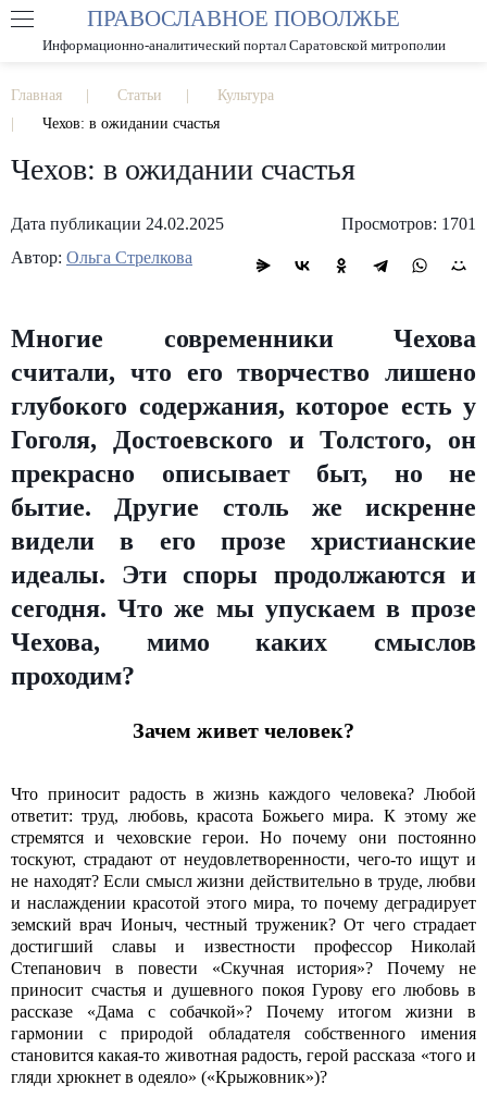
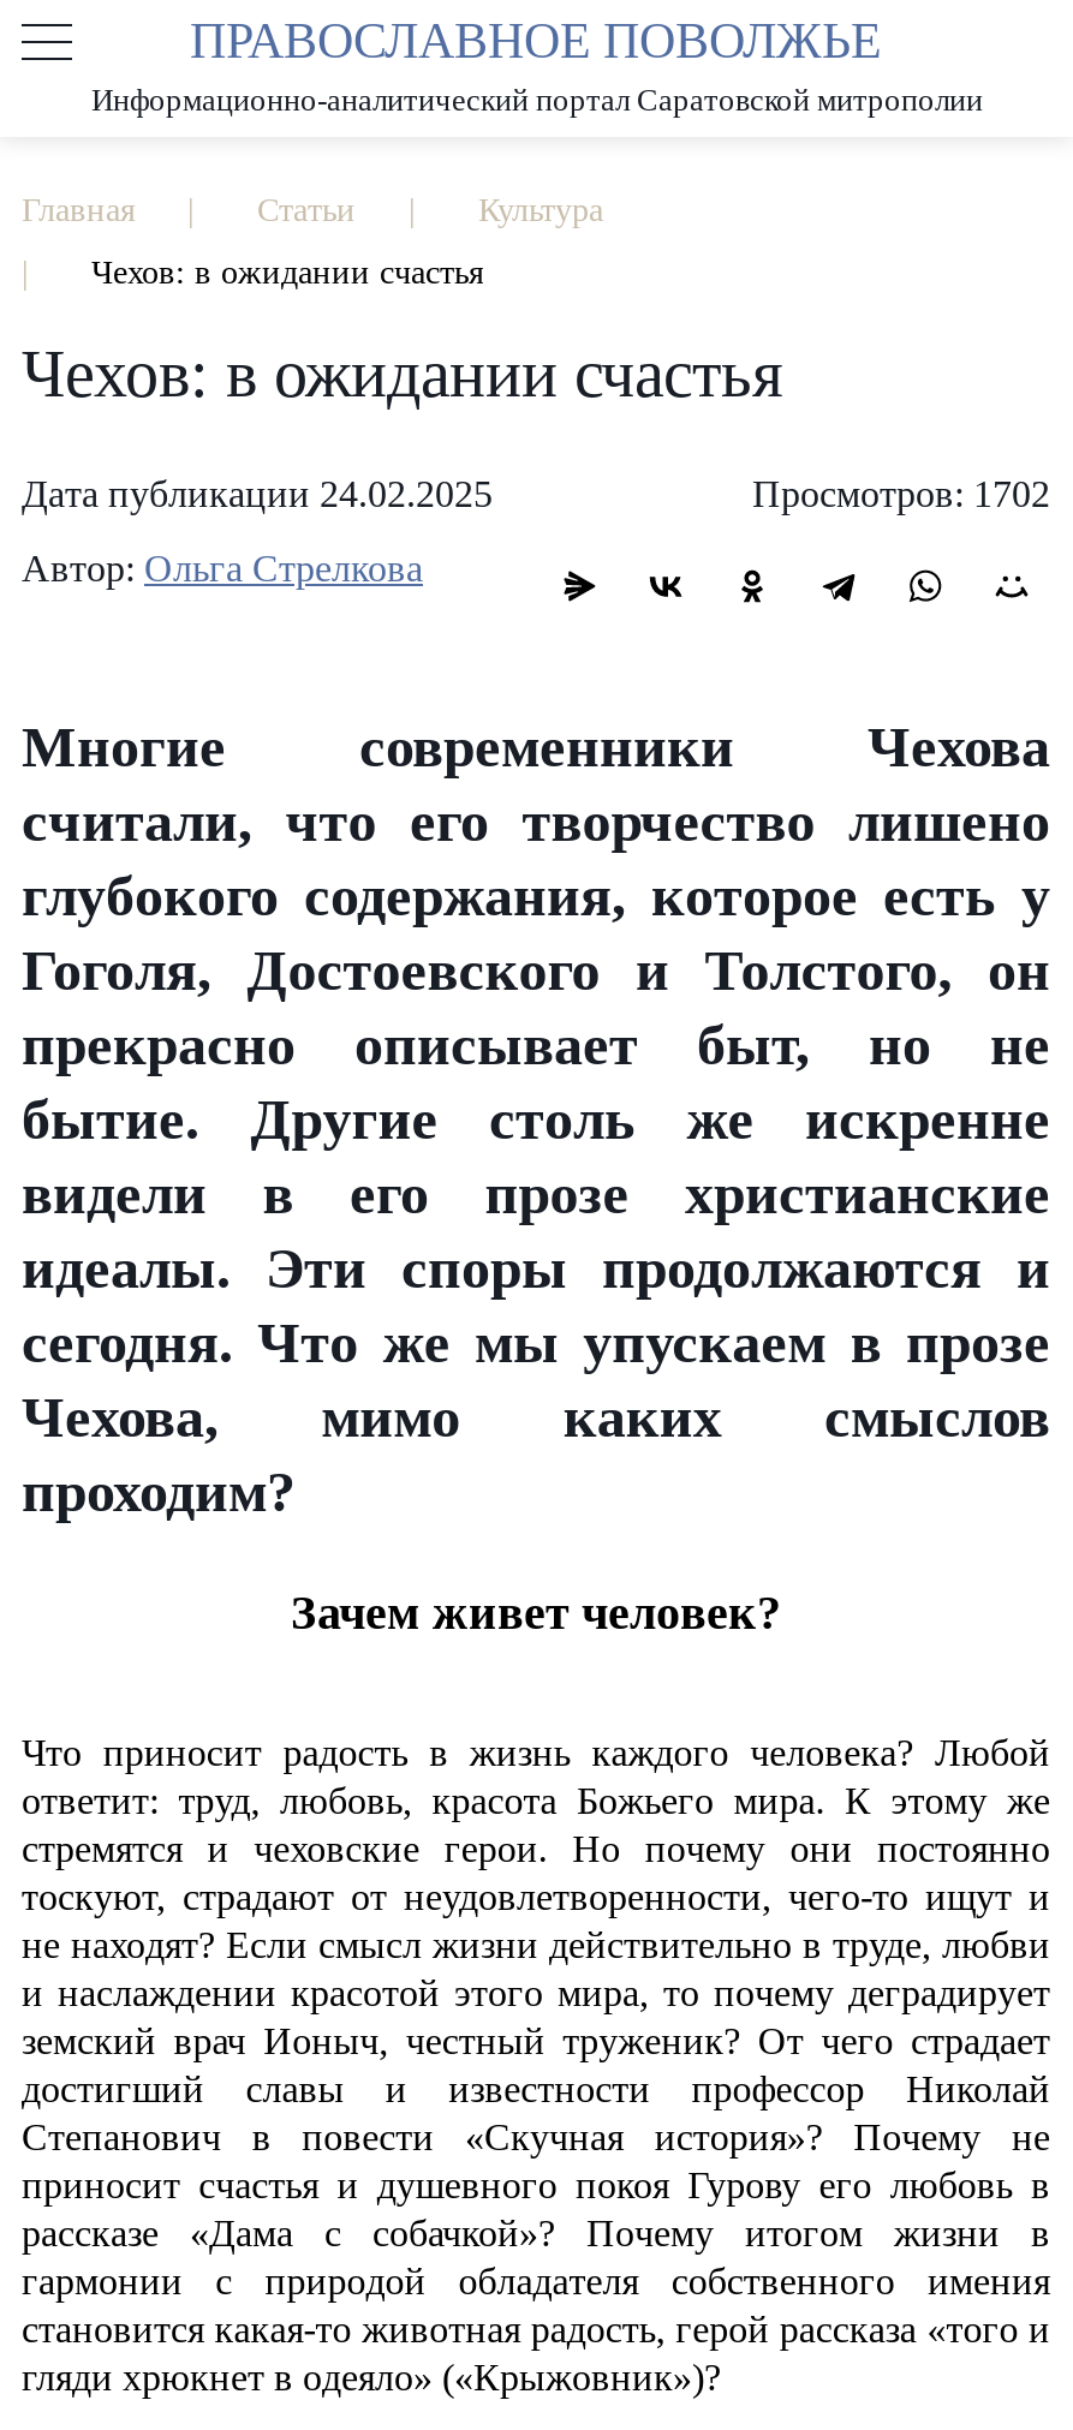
- Просмотров: 1701
+ Просмотров: 1702
